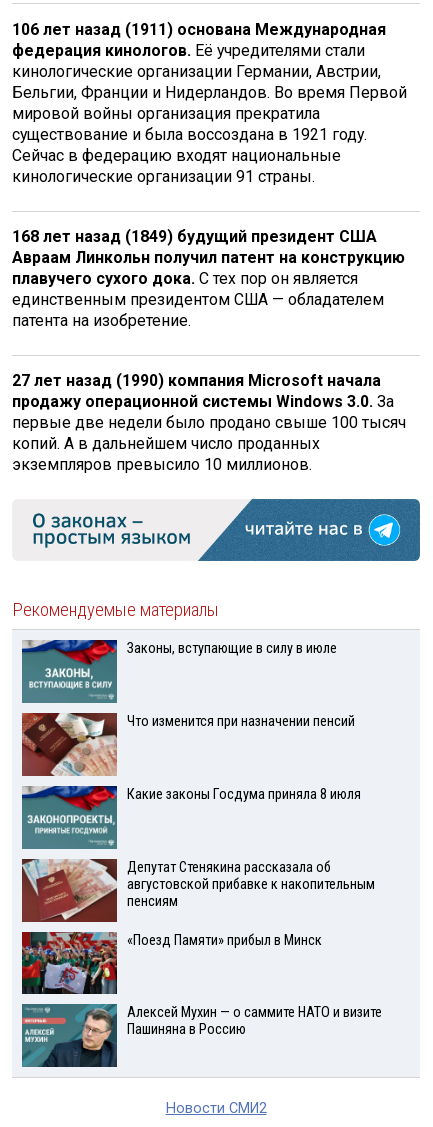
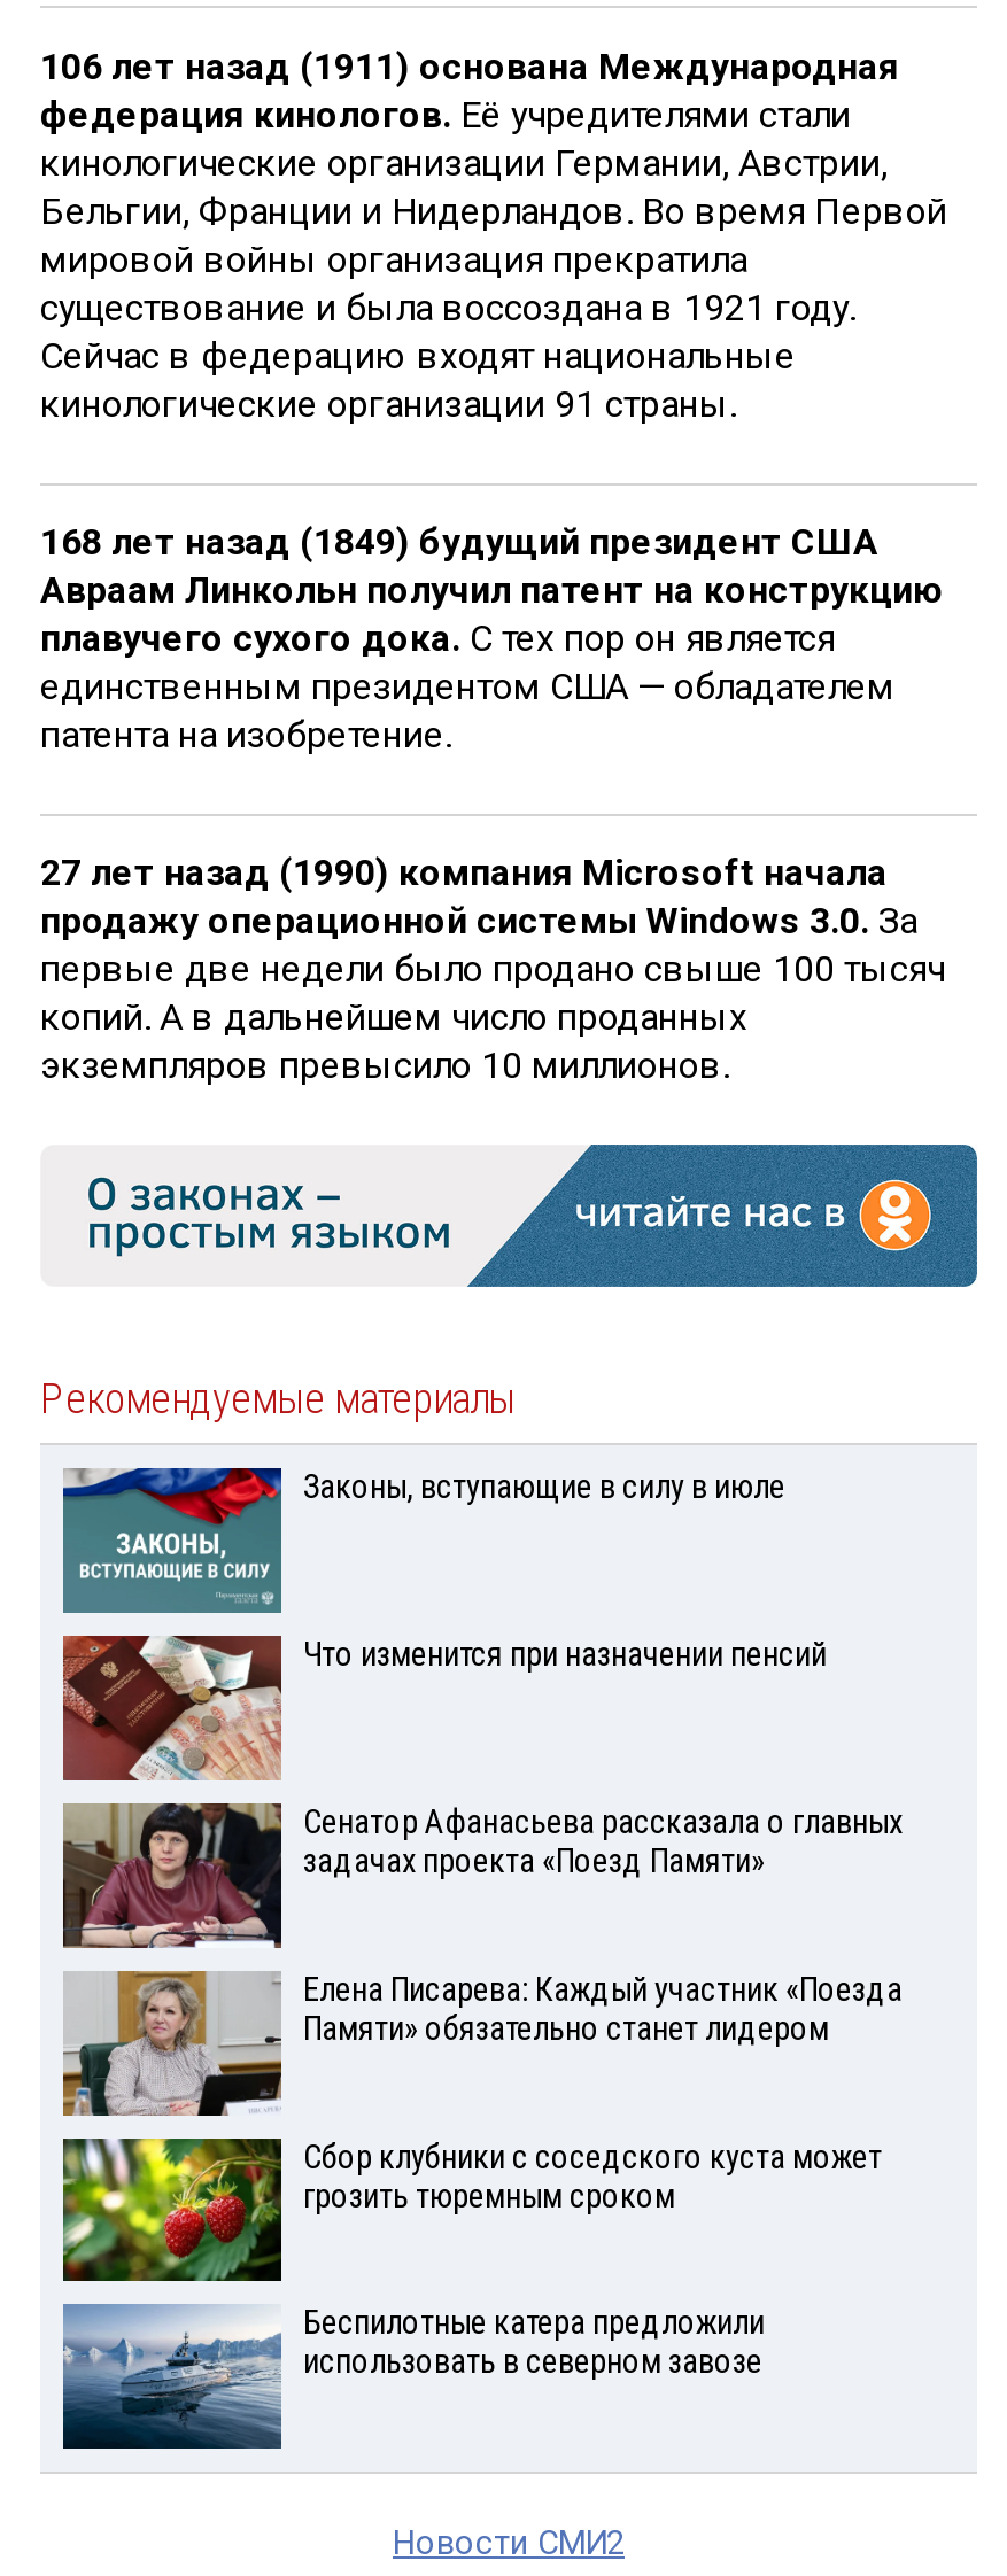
- [image]
+ [image]

- [image]
- Какие законы Госдума приняла 8 июля
+ [image]
+ Сенатор Афанасьева рассказала о главных
+ задачах проекта «Поезд Памяти»

- [image]
- Депутат Стенякина рассказала об
- августовской прибавке к накопительным
- пенсиям
+ [image]
+ Елена Писарева: Каждый участник «Поезда
+ Памяти» обязательно станет лидером

- [image]
- «Поезд Памяти» прибыл в Минск
+ [image]
+ Сбор клубники с соседского куста может
+ грозить тюремным сроком

- [image]
- Алексей Мухин — о саммите НАТО и визите
- Пашиняна в Россию
+ [image]
+ Беспилотные катера предложили
+ использовать в северном завозе
